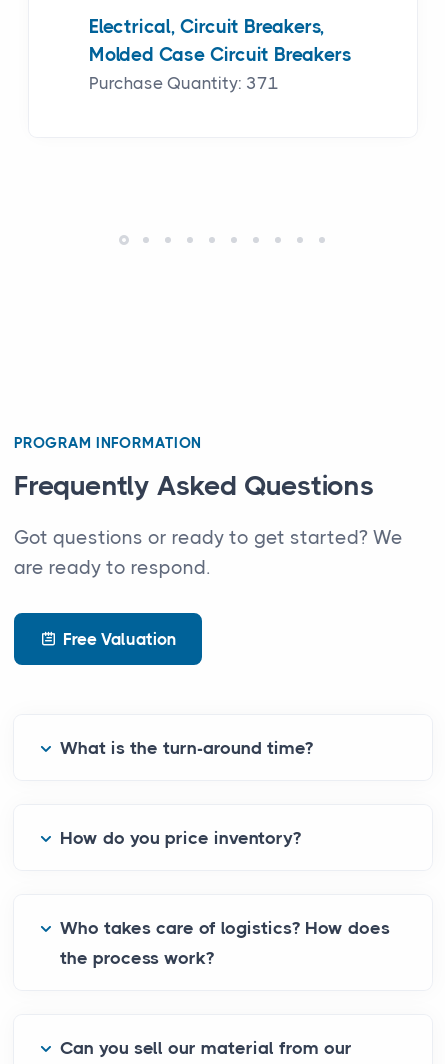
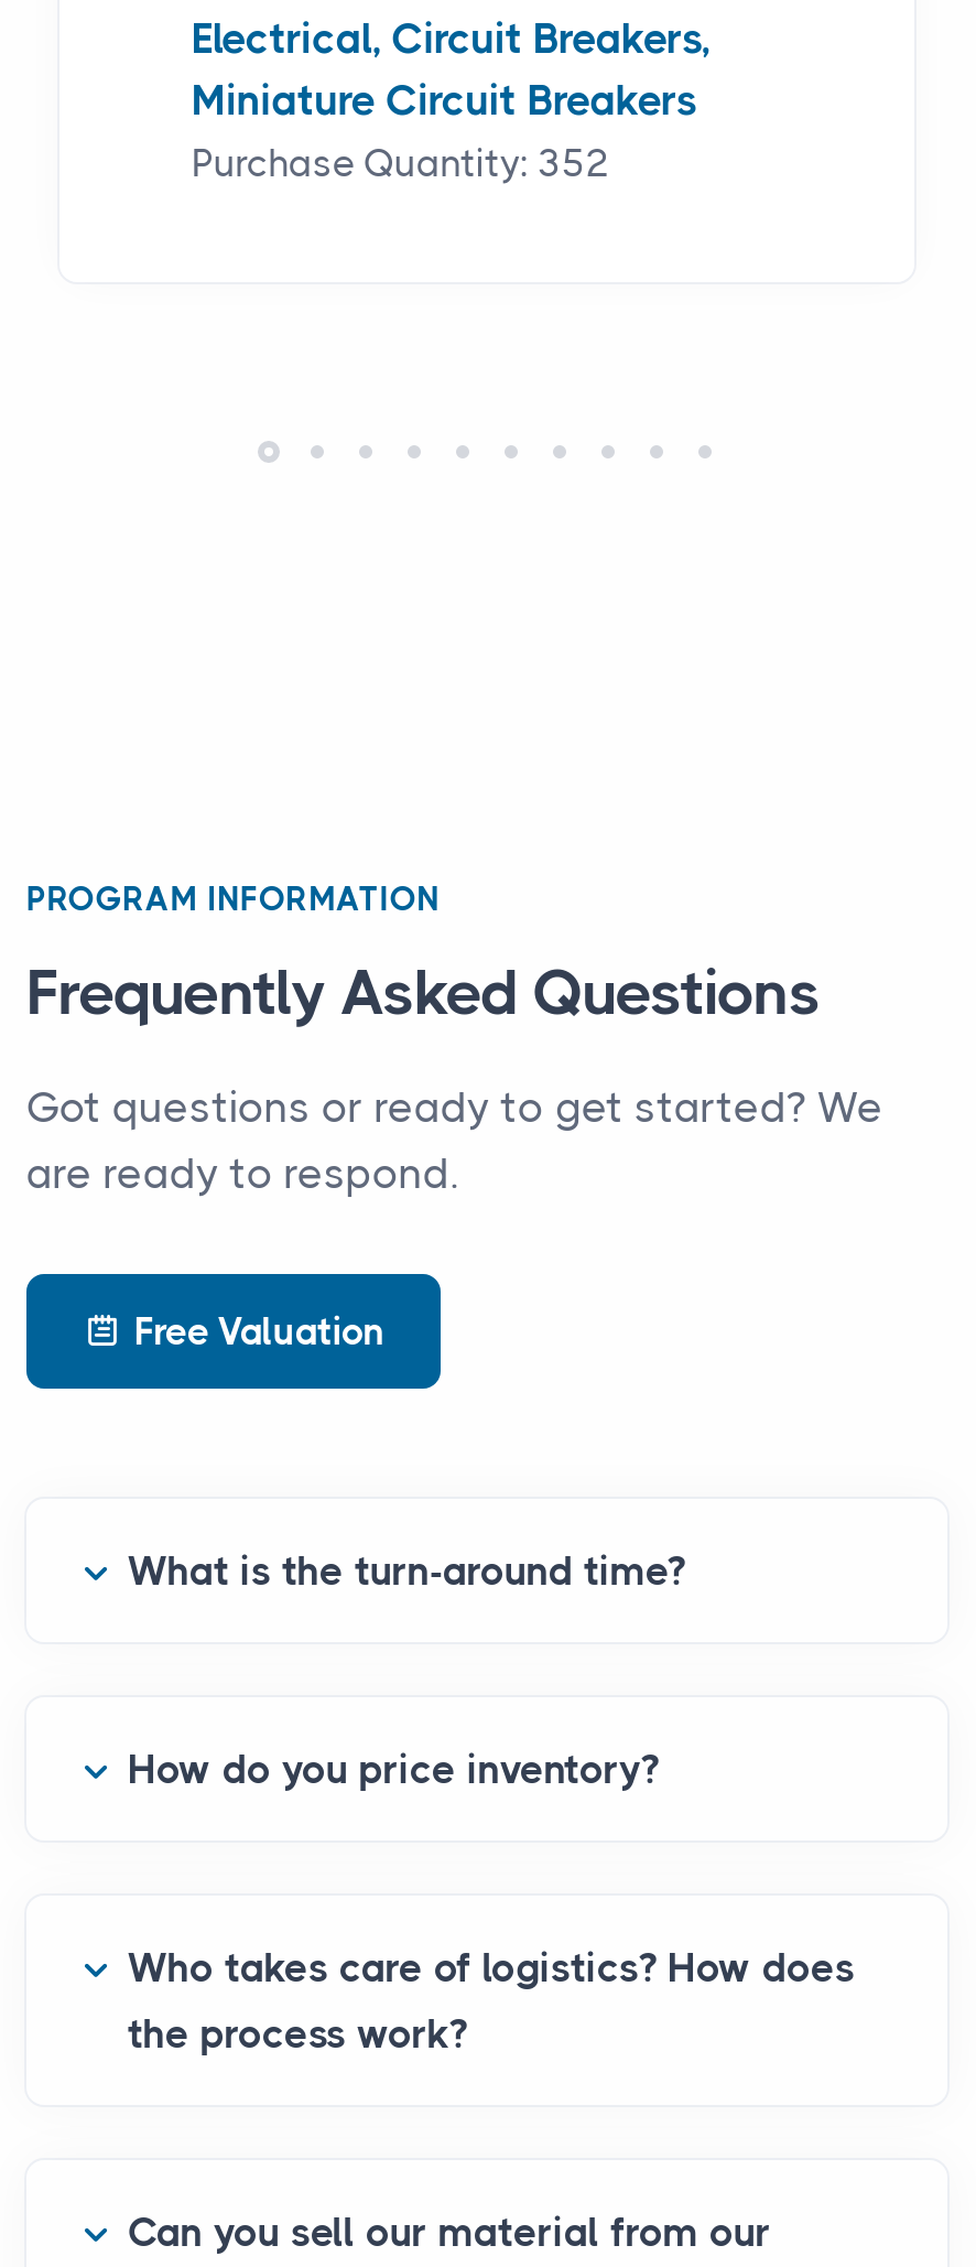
- Molded Case Circuit Breakers
- Purchase Quantity: 371
+ Miniature Circuit Breakers
+ Purchase Quantity: 352
